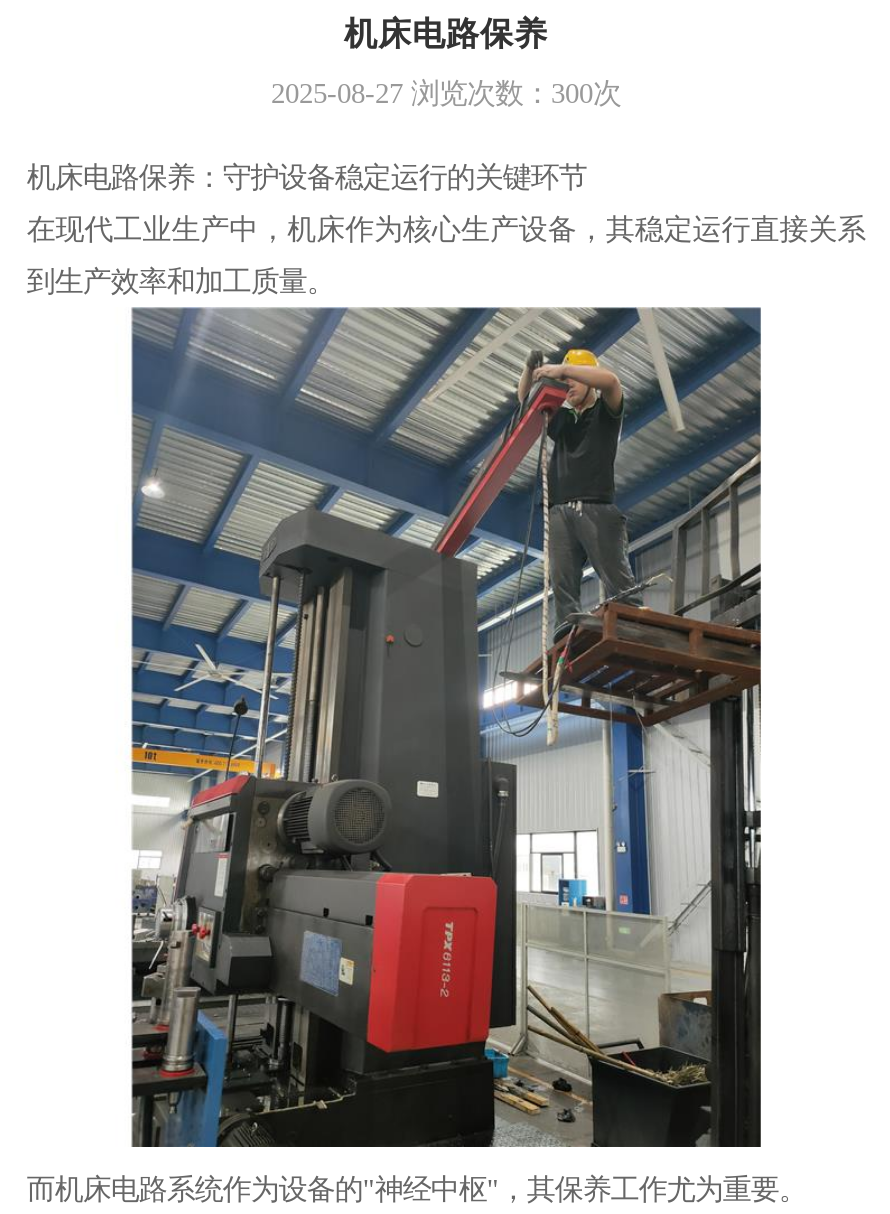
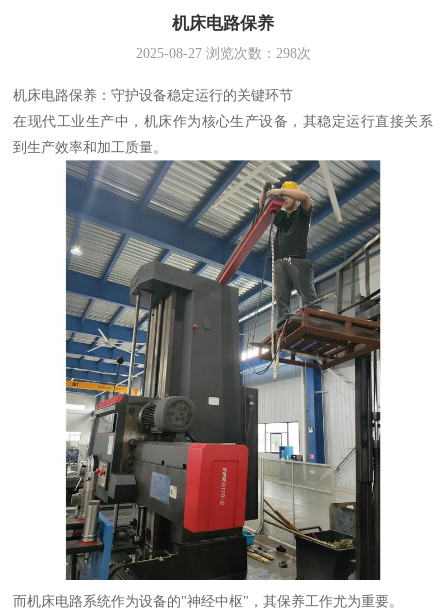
- 2025-08-27浏览次数：300次
+ 2025-08-27浏览次数：298次
